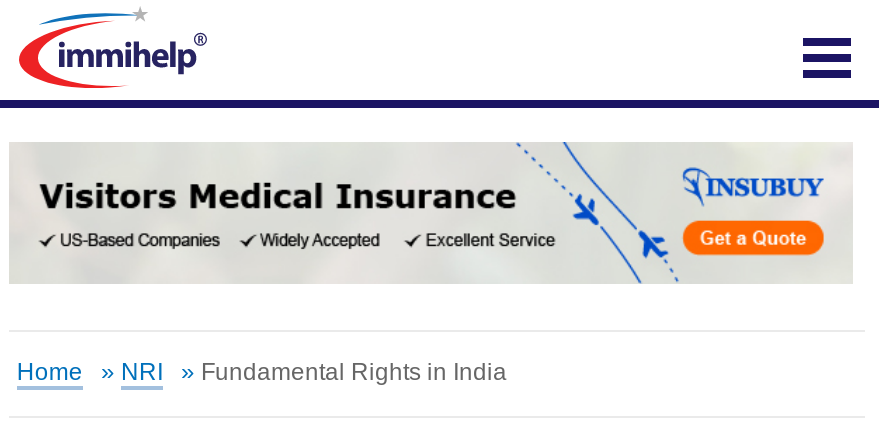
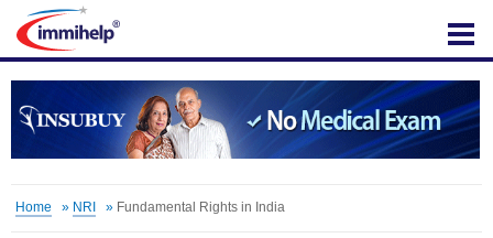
- [image]
+ [image]
